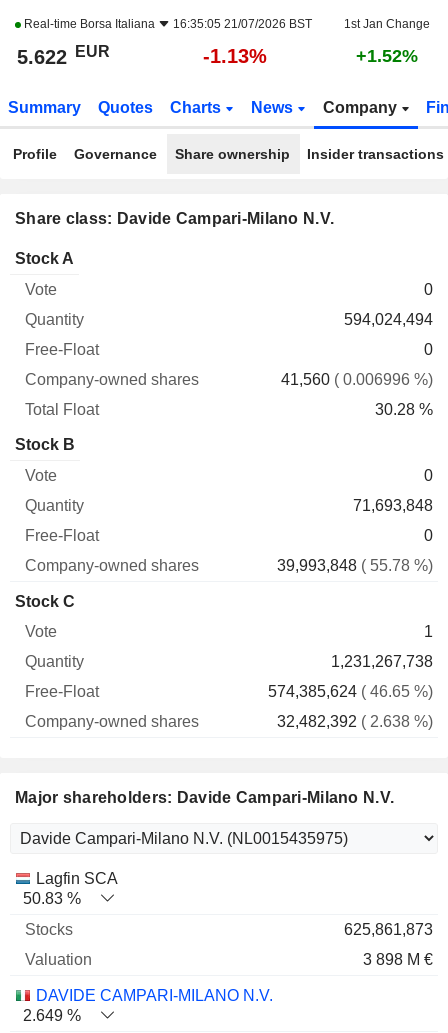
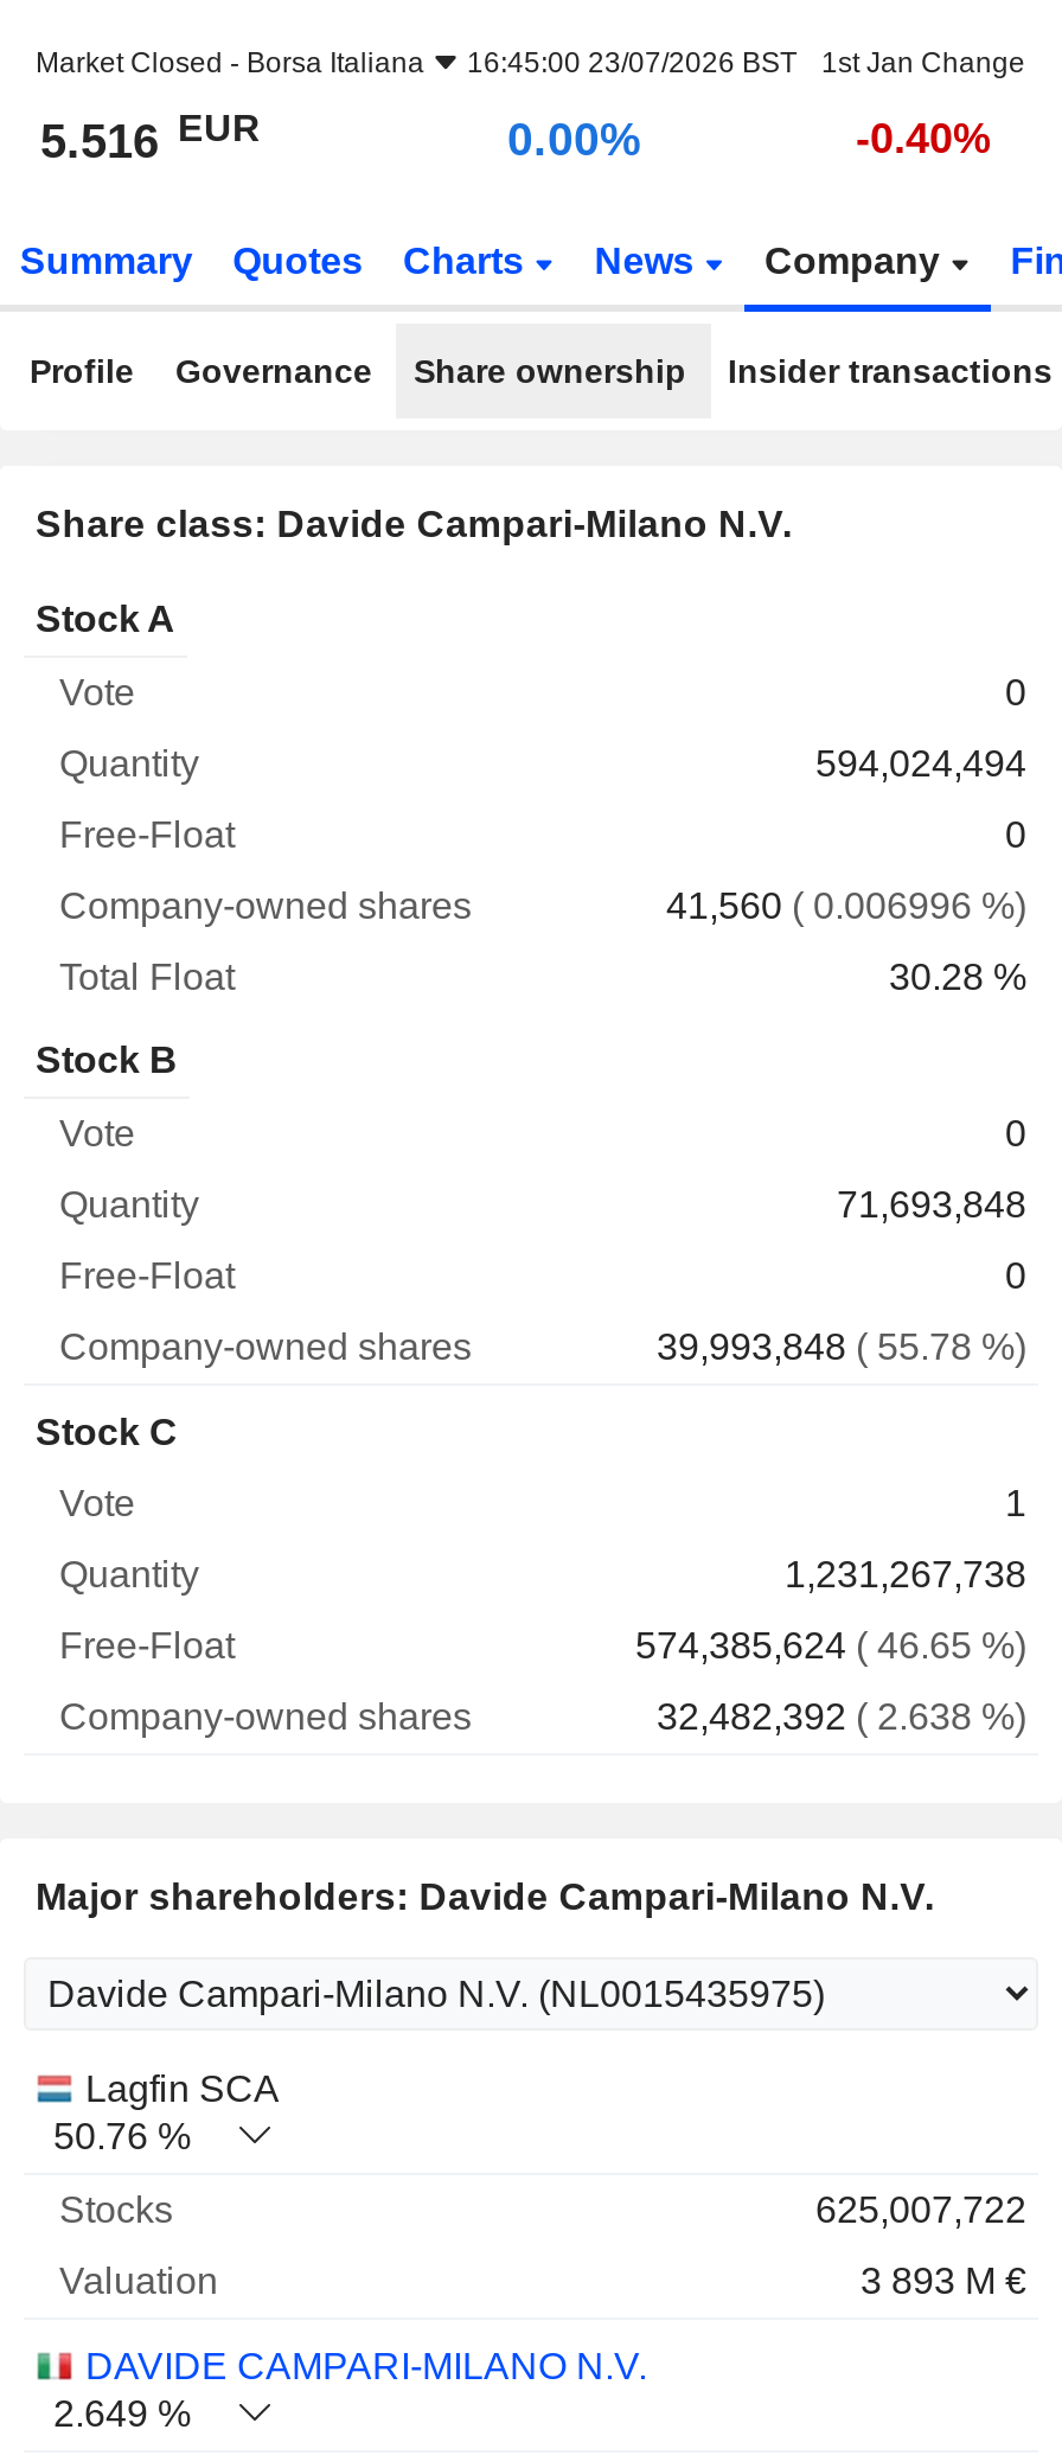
- Real-time Borsa Italiana
- 16:35:05 21/07/2026 BST
+ Market Closed - Borsa Italiana
+ 16:45:00 23/07/2026 BST

- 5.622 EUR
+ 5.516 EUR

- -1.13%
+ 0.00%

- +1.52%
+ -0.40%

- 50.83 %
+ 50.76 %

- 625,861,873
+ 625,007,722

- 3 898 M €
+ 3 893 M €
